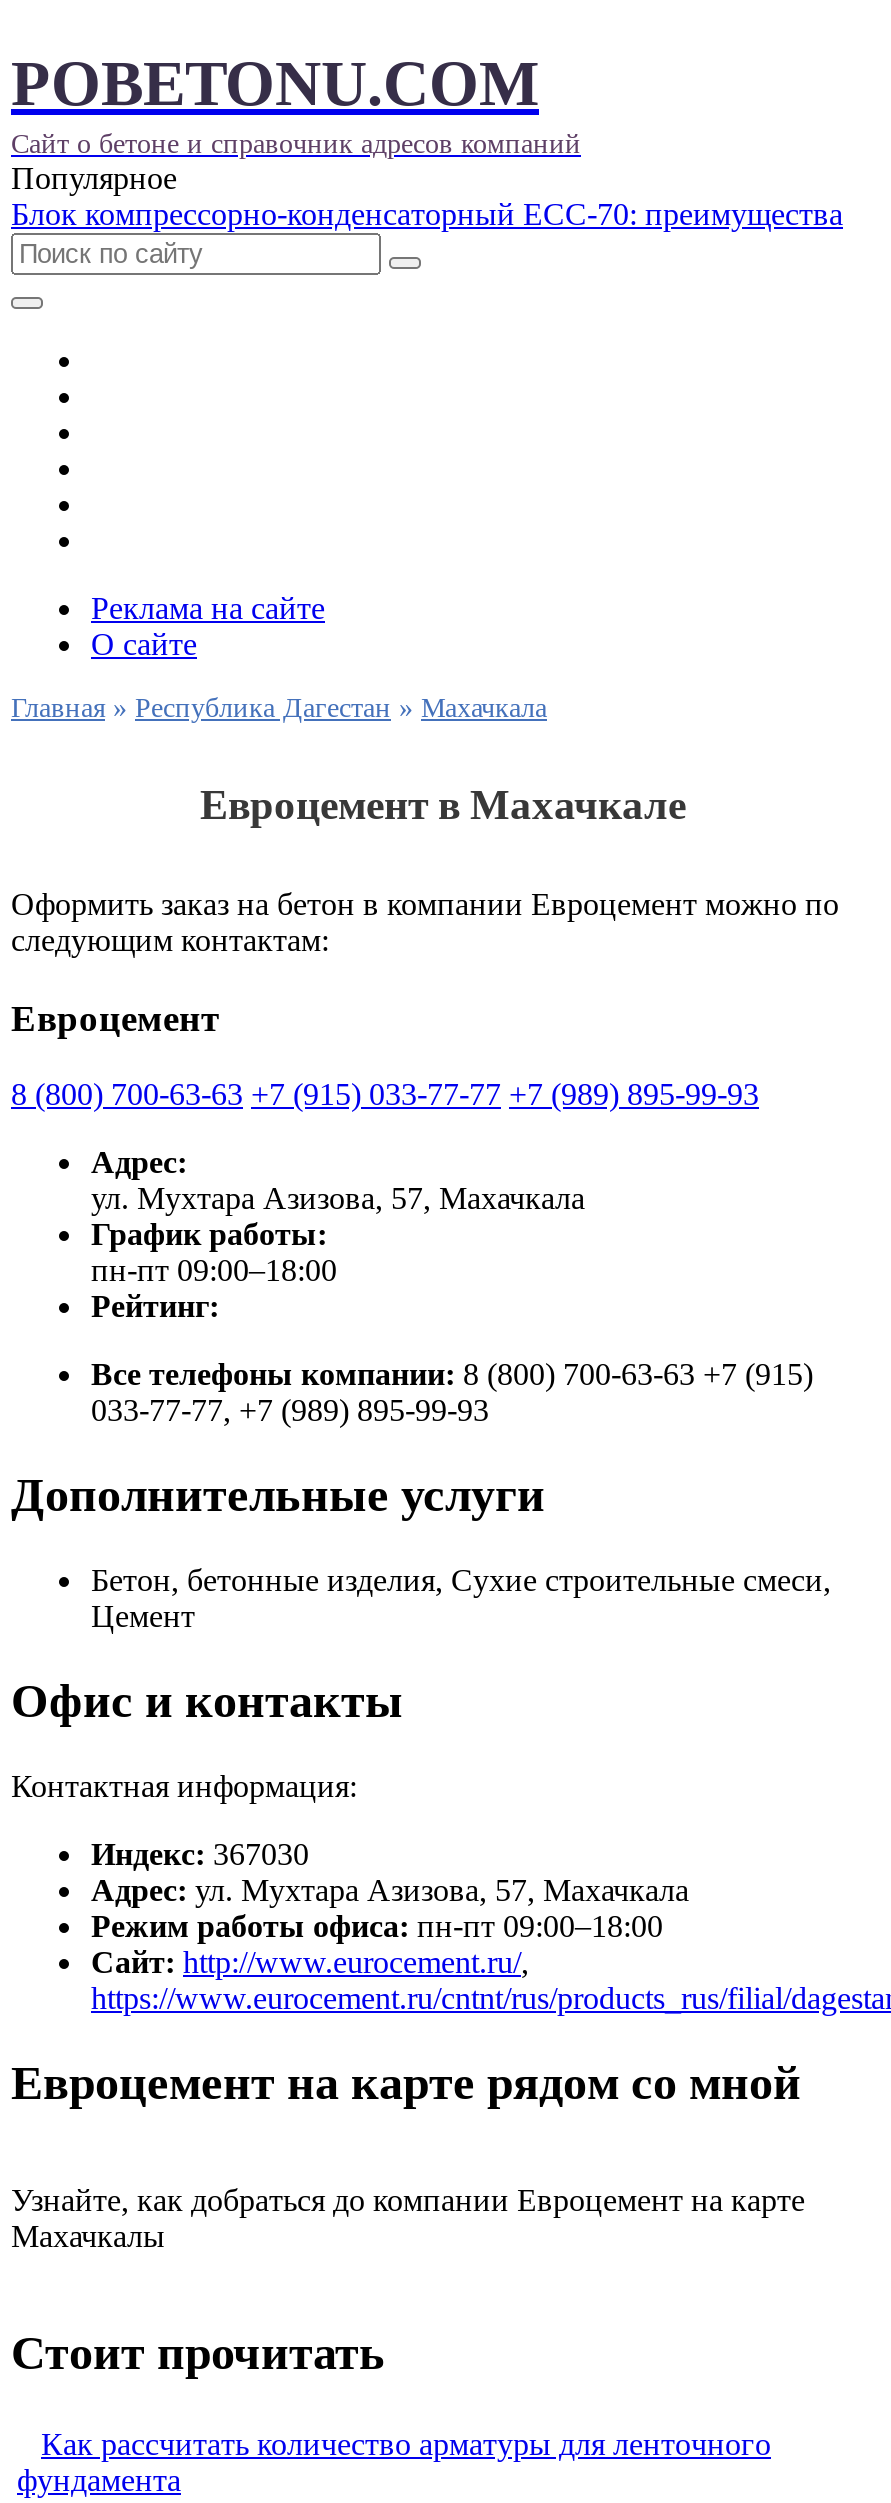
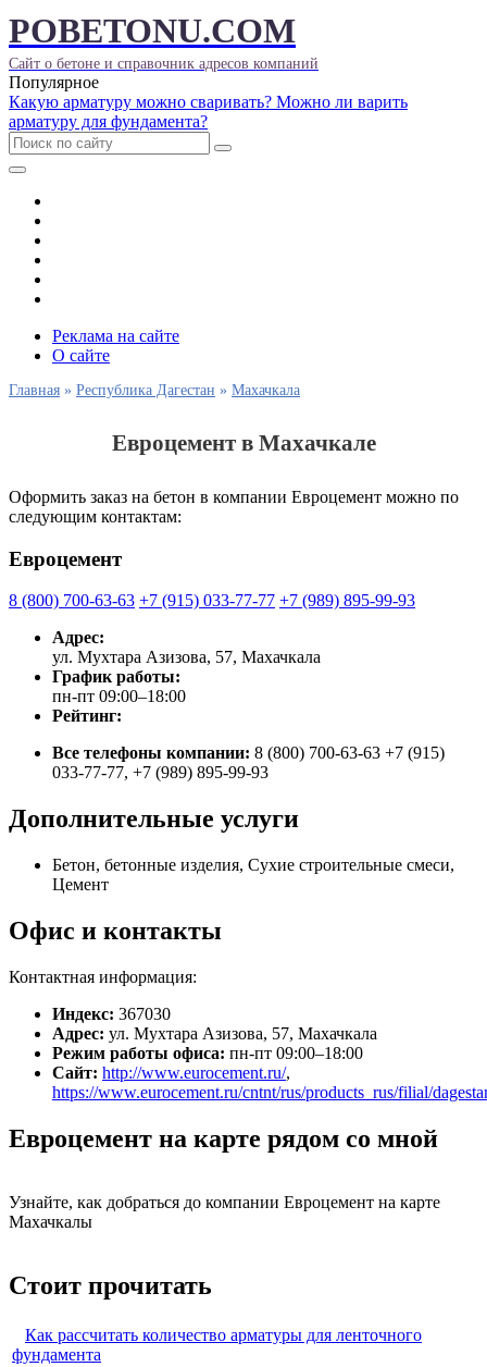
- Блок компрессорно-конденсаторный ЕСС-70: преимущества
+ Какую арматуру можно сваривать? Можно ли варить
+ арматуру для фундамента?
